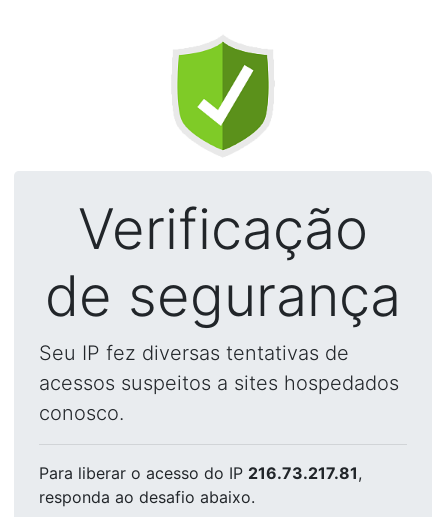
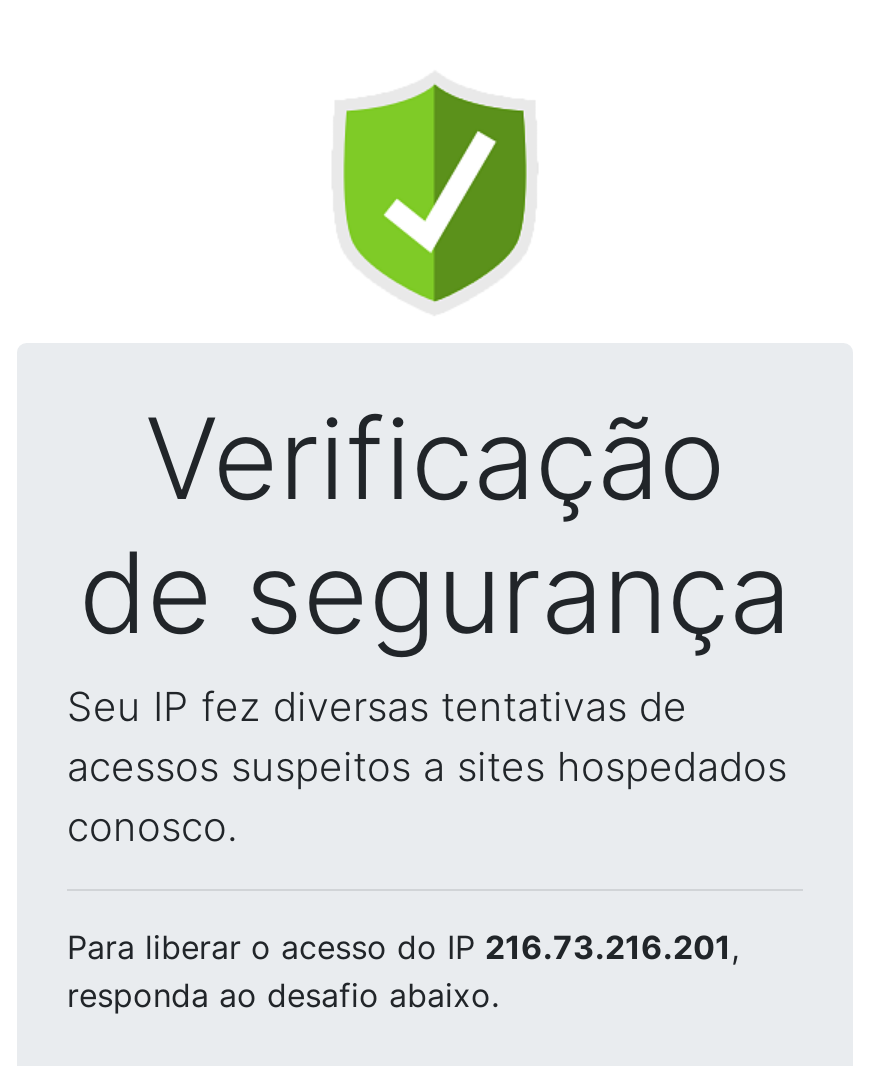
- Para liberar o acesso do IP 216.73.217.81,
+ Para liberar o acesso do IP 216.73.216.201,
